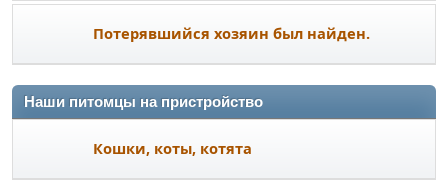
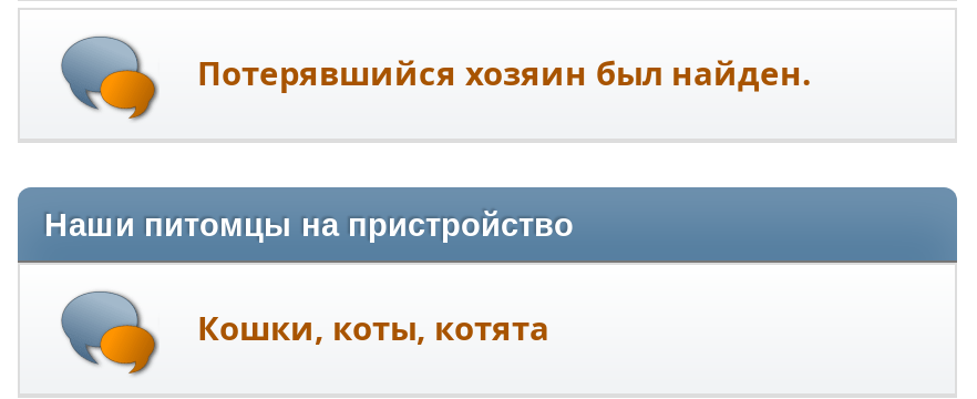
+ [image]

+ [image]
